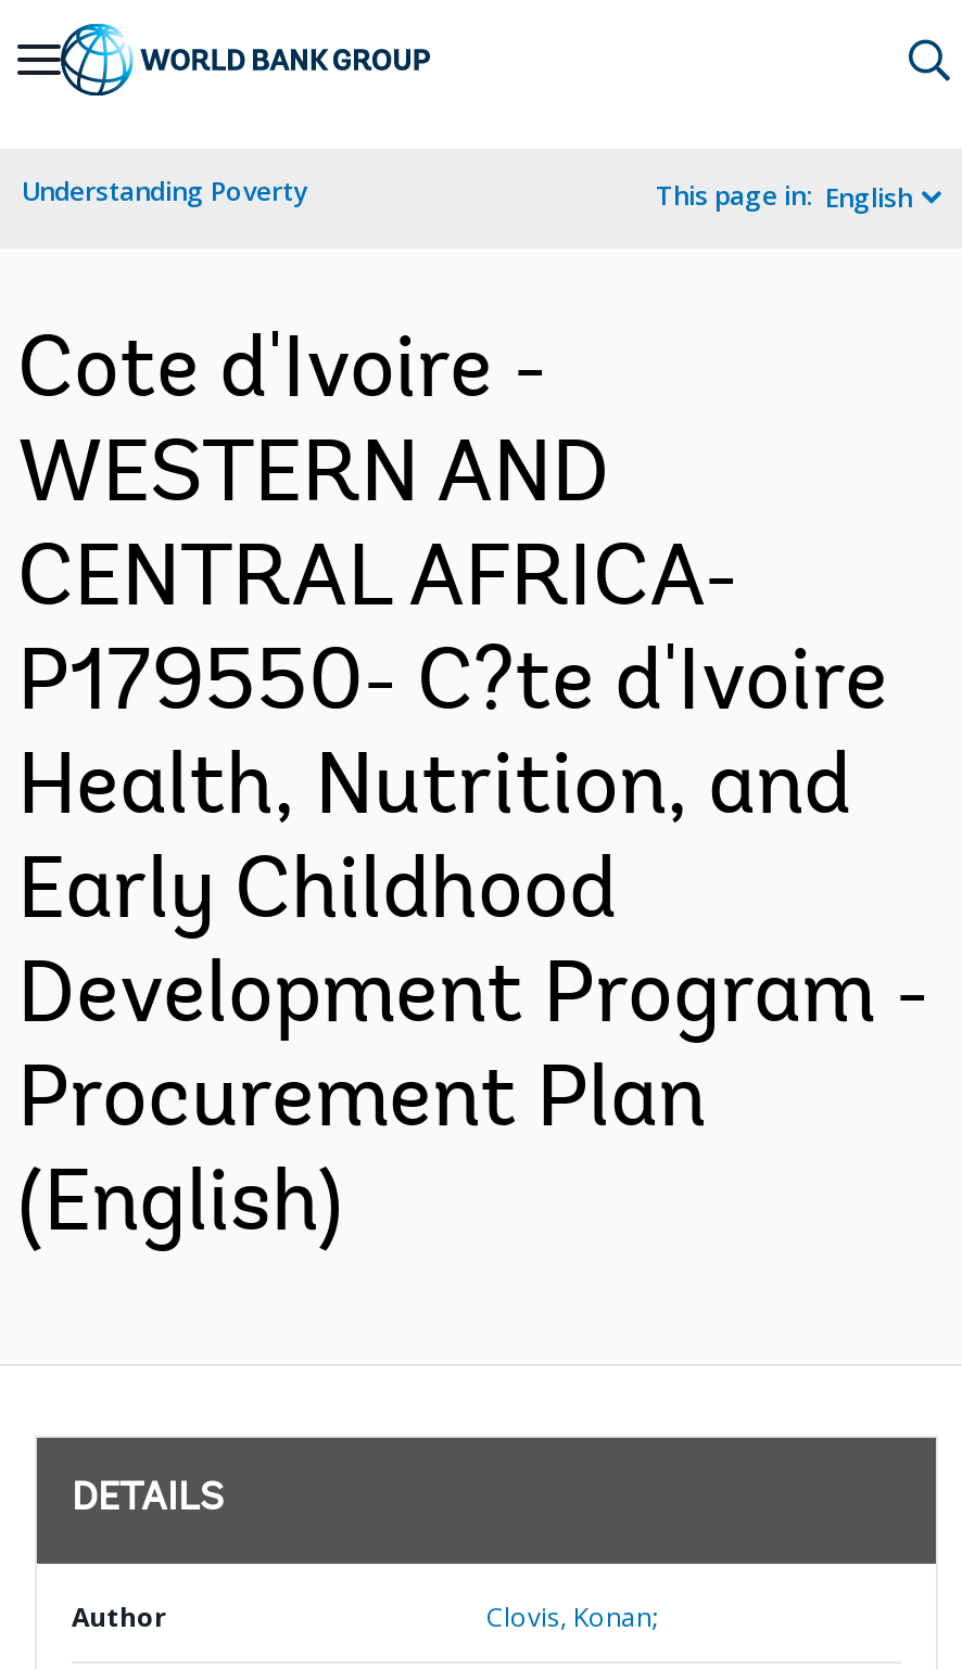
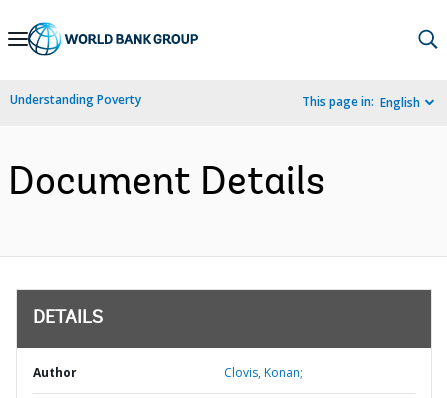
- Cote d'Ivoire -
- WESTERN AND
- CENTRAL AFRICA-
- P179550- C?te d'Ivoire
- Health, Nutrition, and
- Early Childhood
- Development Program -
- Procurement Plan
- (English)
+ Document Details
